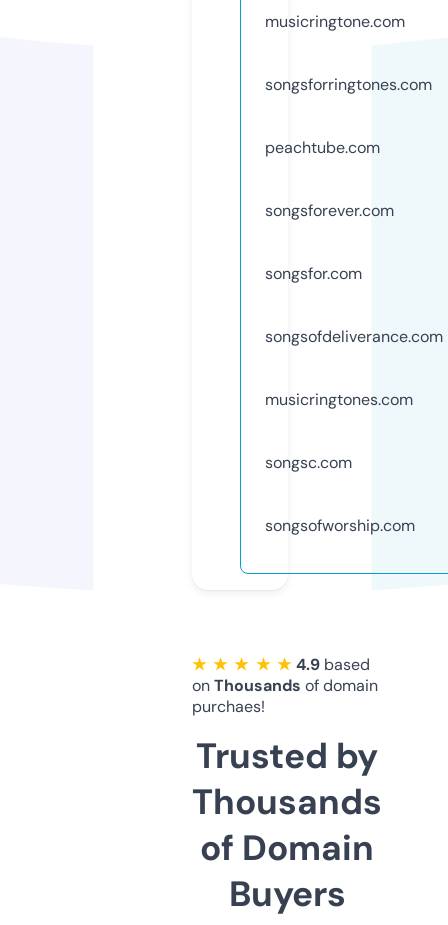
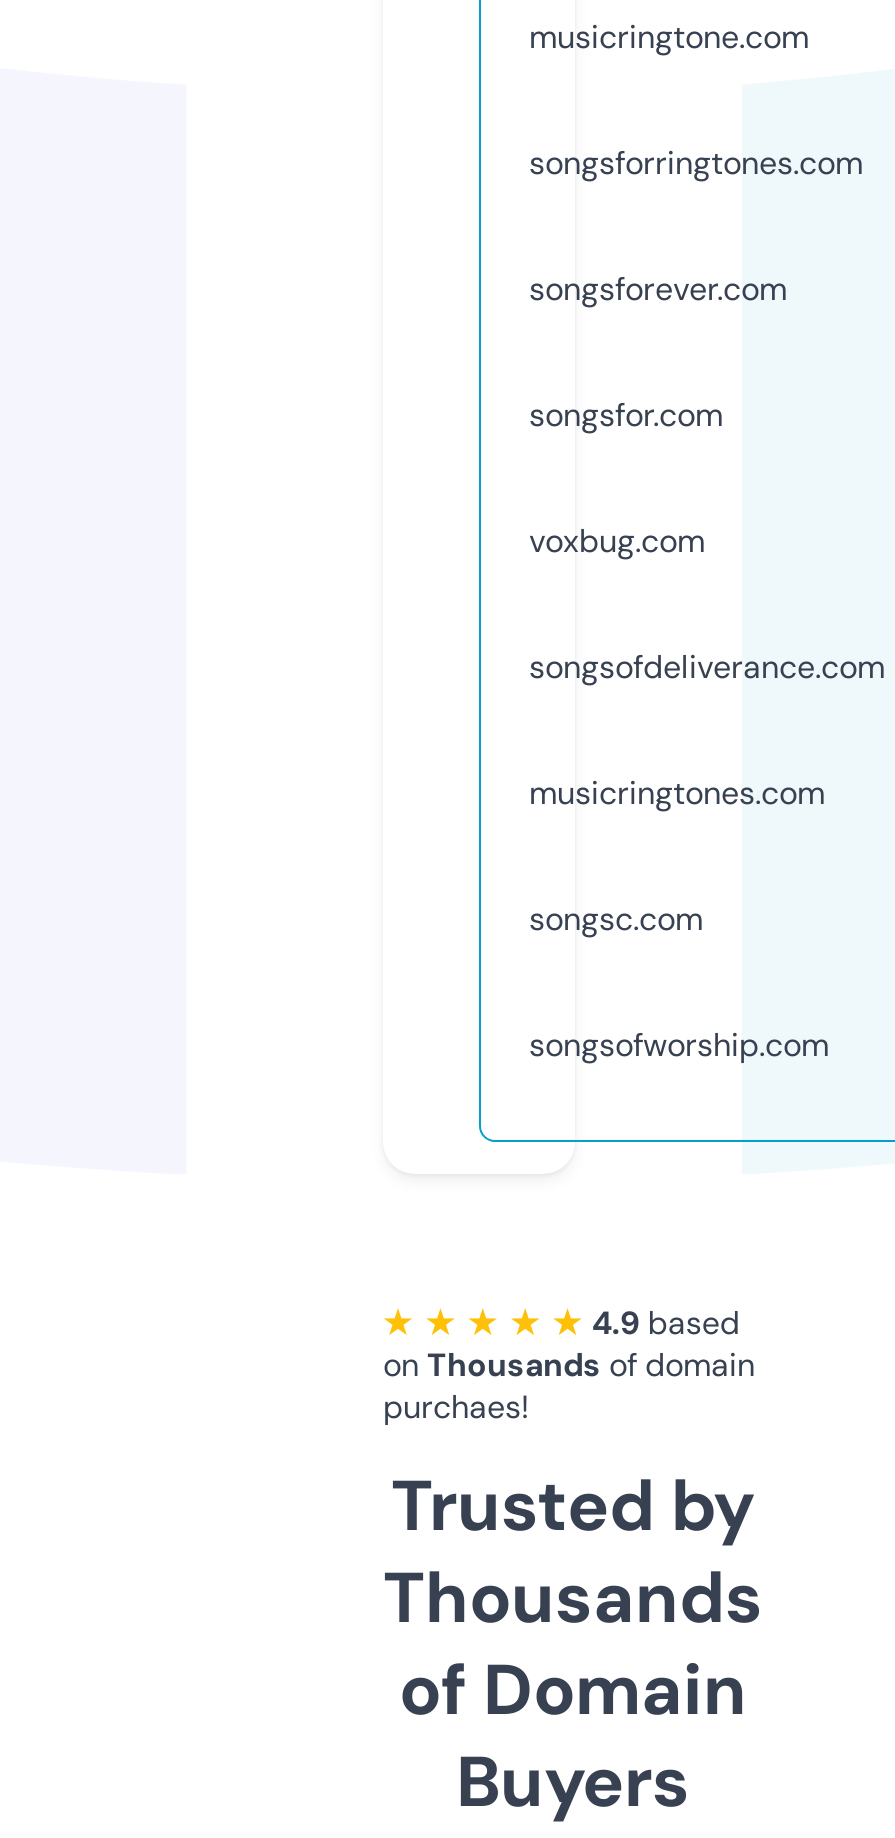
- peachtube.com

moved up: songsforever.com | songsfor.com

+ voxbug.com
